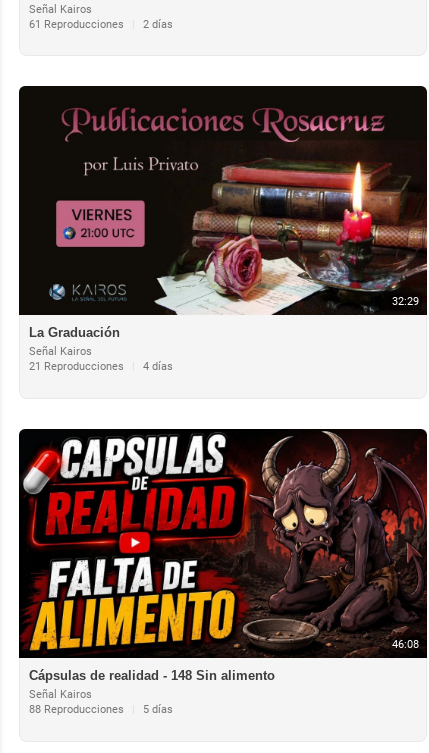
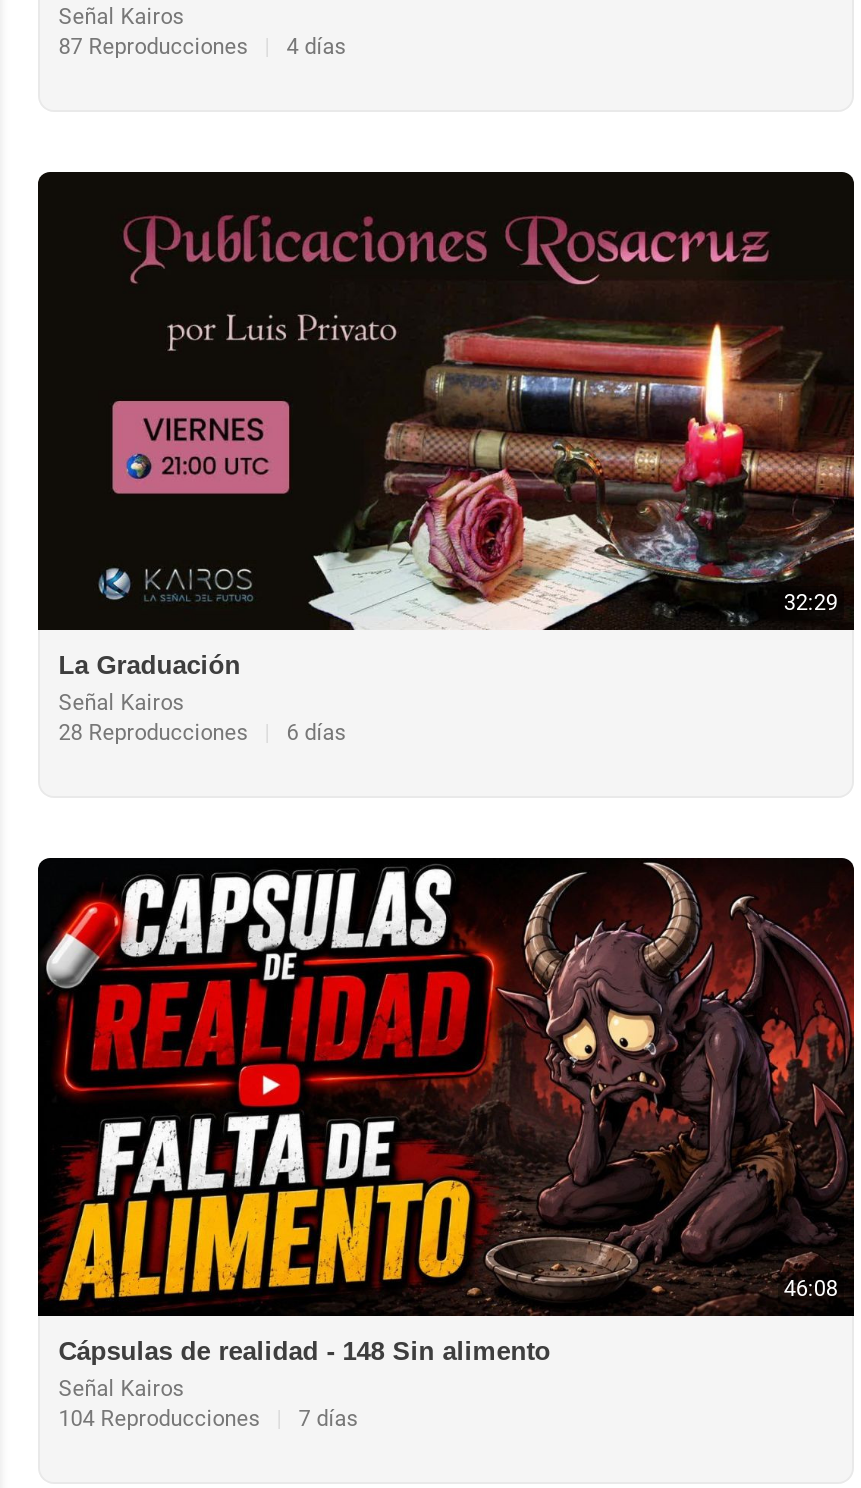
- 61 Reproducciones
+ 87 Reproducciones

- 2 días
+ 4 días

- 21 Reproducciones
+ 28 Reproducciones

- 4 días
+ 6 días

- 88 Reproducciones
+ 104 Reproducciones

- 5 días
+ 7 días
